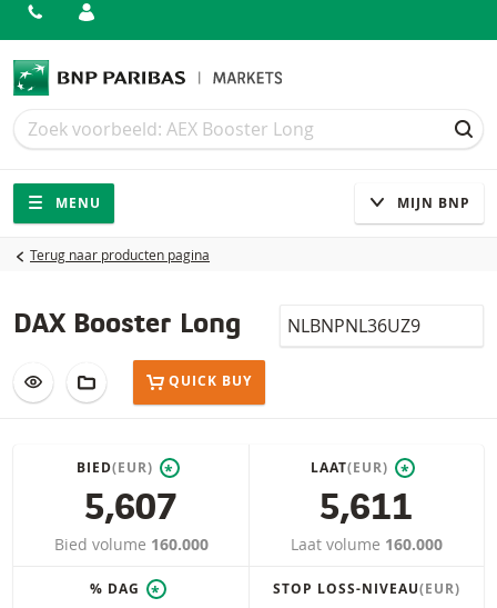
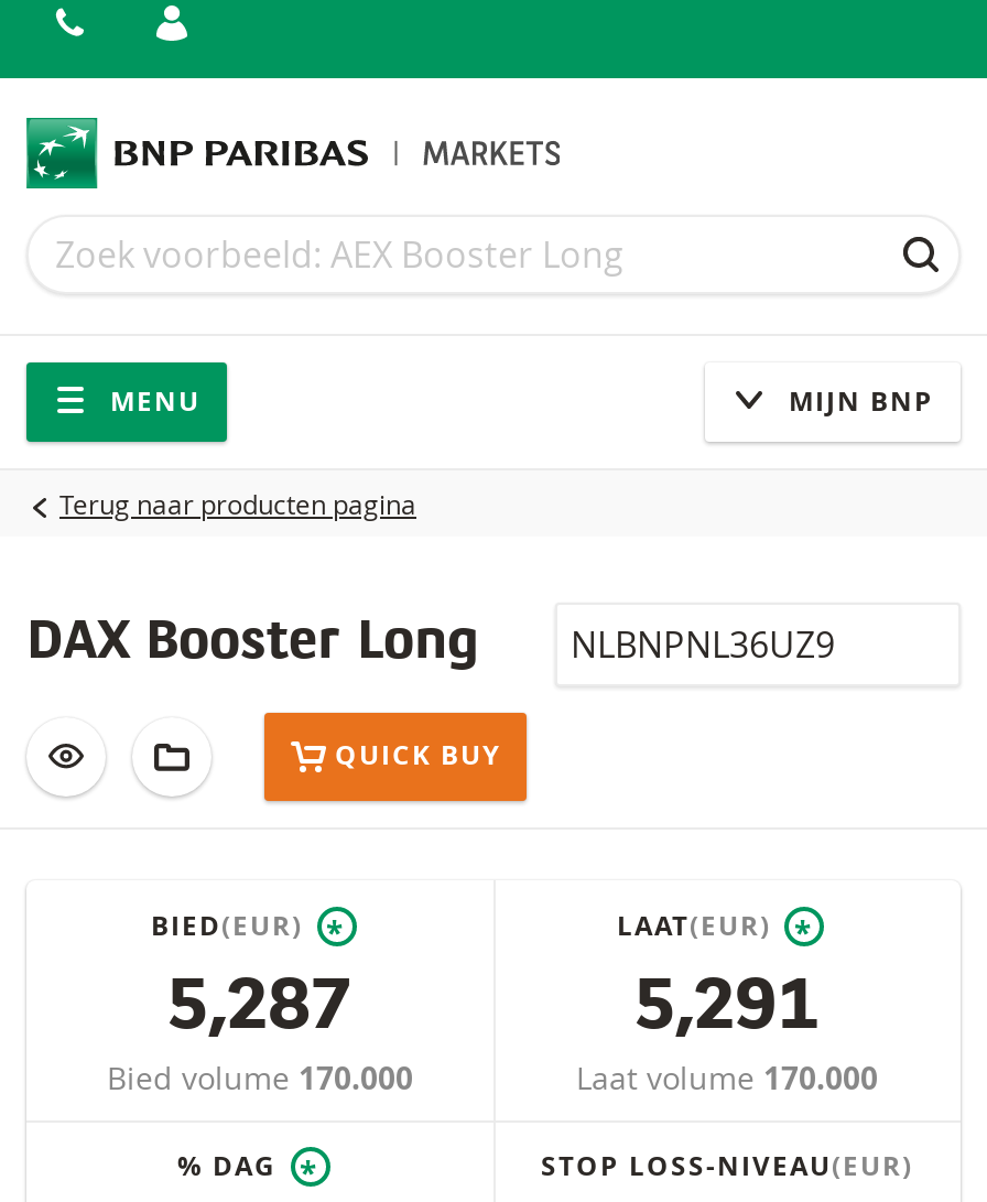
- 5,607
+ 5,287

- 5,611
+ 5,291

- Bied volume 160.000
+ Bied volume 170.000

- Laat volume 160.000
+ Laat volume 170.000
